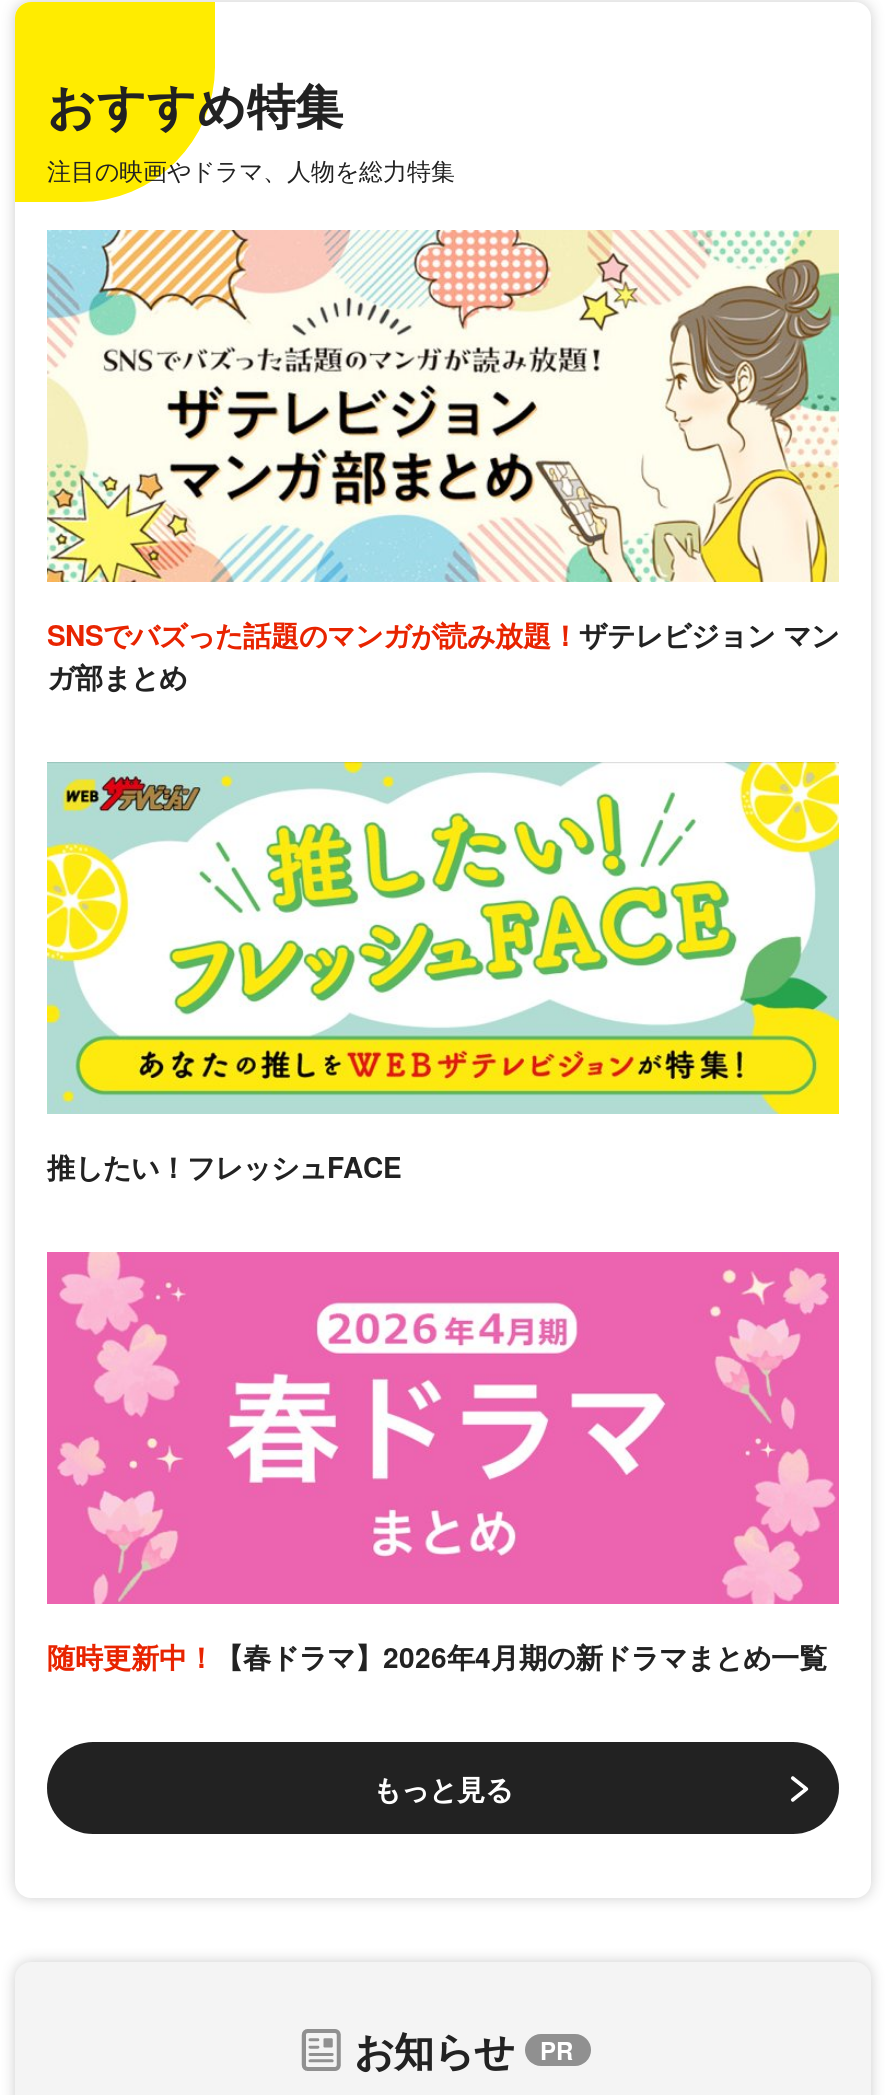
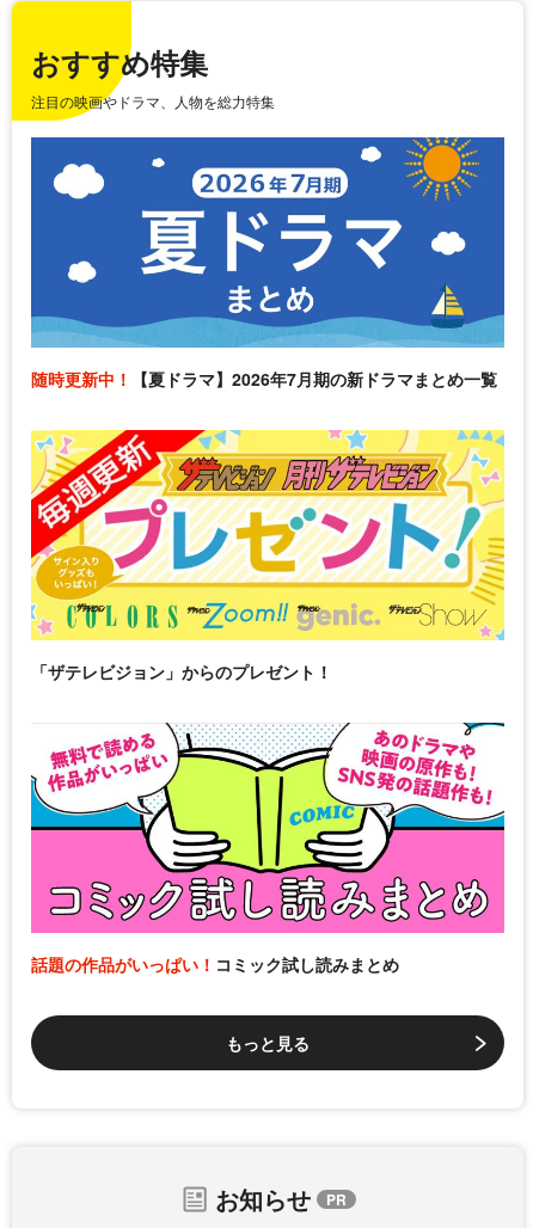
- [image]
- SNSでバズった話題のマンガが読み放題！ザテレビジョン マン
- ガ部まとめ
+ [image]
+ 随時更新中！【夏ドラマ】2026年7月期の新ドラマまとめ一覧

- [image]
- 推したい！フレッシュFACE
+ [image]
+ 「ザテレビジョン」からのプレゼント！

- [image]
- 随時更新中！【春ドラマ】2026年4月期の新ドラマまとめ一覧
+ [image]
+ 話題の作品がいっぱい！コミック試し読みまとめ
